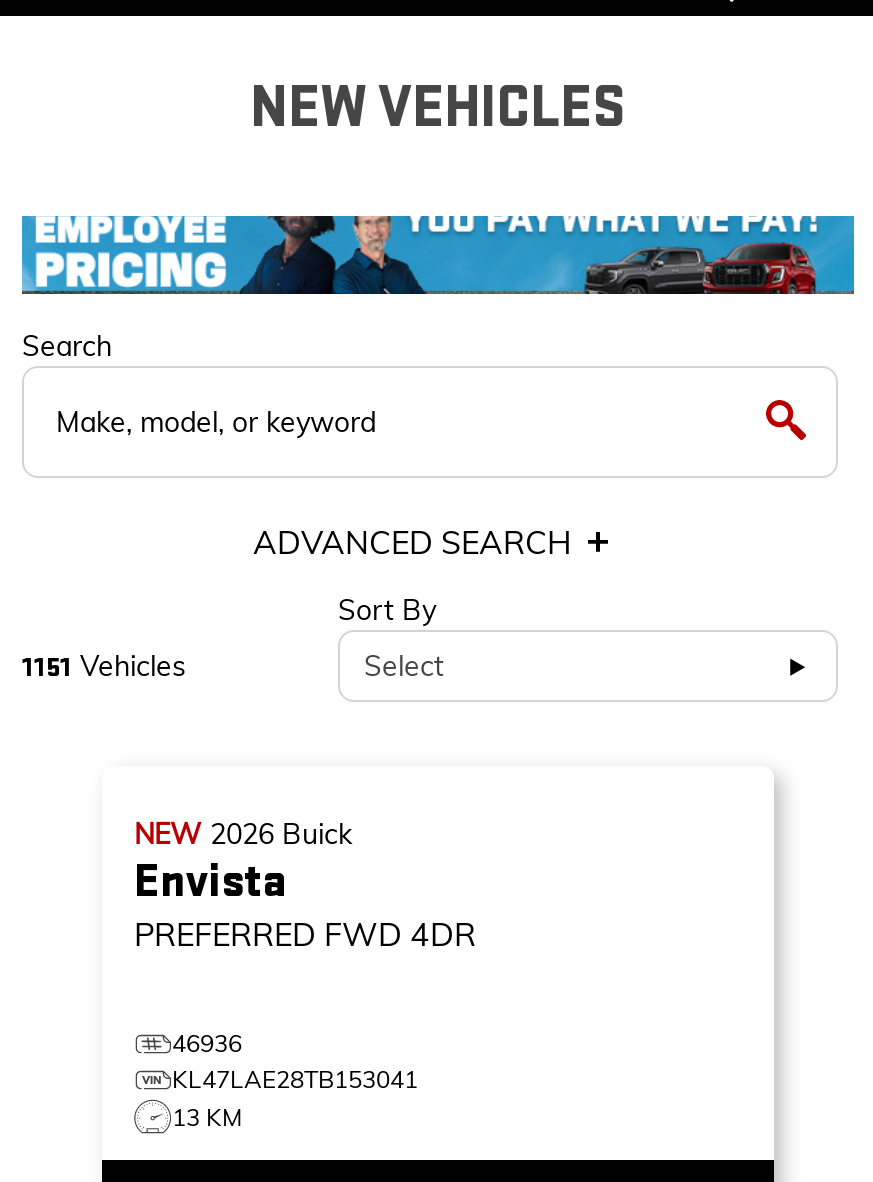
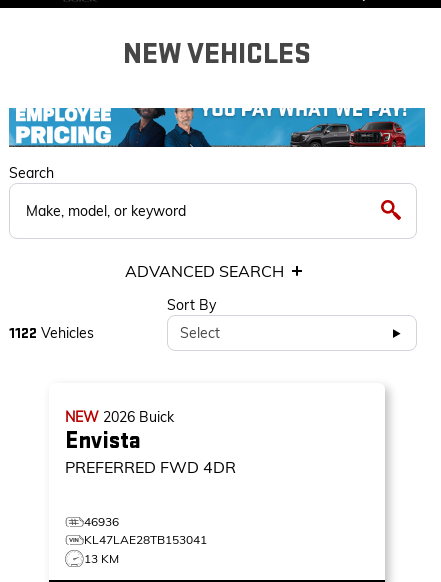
- 1151 Vehicles
+ 1122 Vehicles
